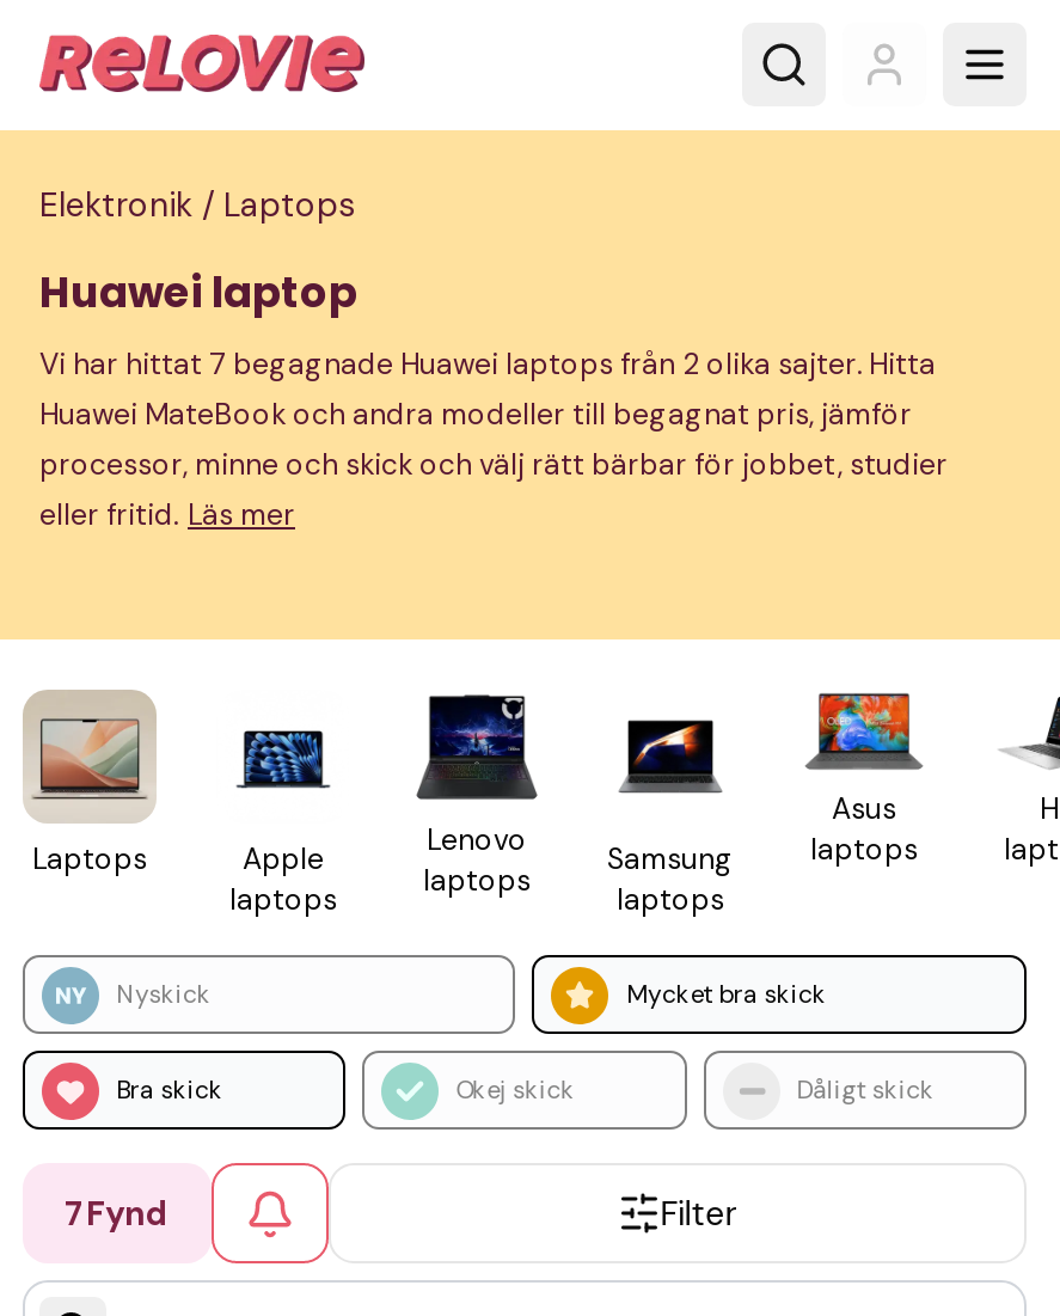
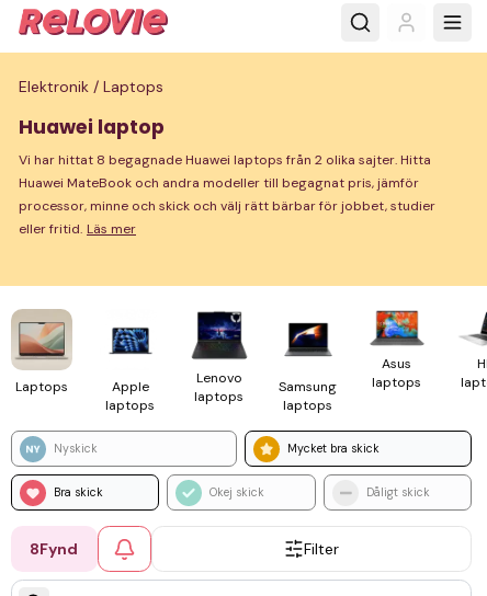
- Vi har hittat 7 begagnade Huawei laptops från 2 olika sajter. Hitta
+ Vi har hittat 8 begagnade Huawei laptops från 2 olika sajter. Hitta

- 7Fynd
+ 8Fynd
